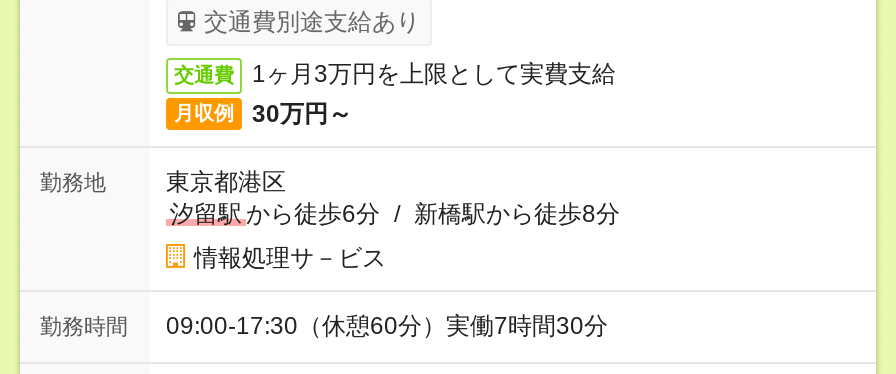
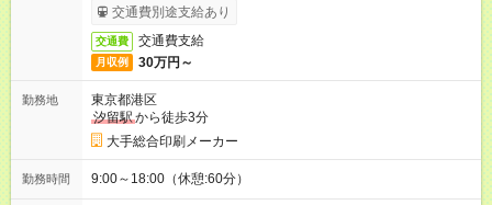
- 1ヶ月3万円を上限として実費支給
+ 交通費支給

- 汐留駅 から徒歩6分 / 新橋駅から徒歩8分
+ 汐留駅 から徒歩3分

- 情報処理サ－ビス
+ 大手総合印刷メーカー

- 09:00-17:30（休憩60分）実働7時間30分
+ 9:00～18:00（休憩:60分）
